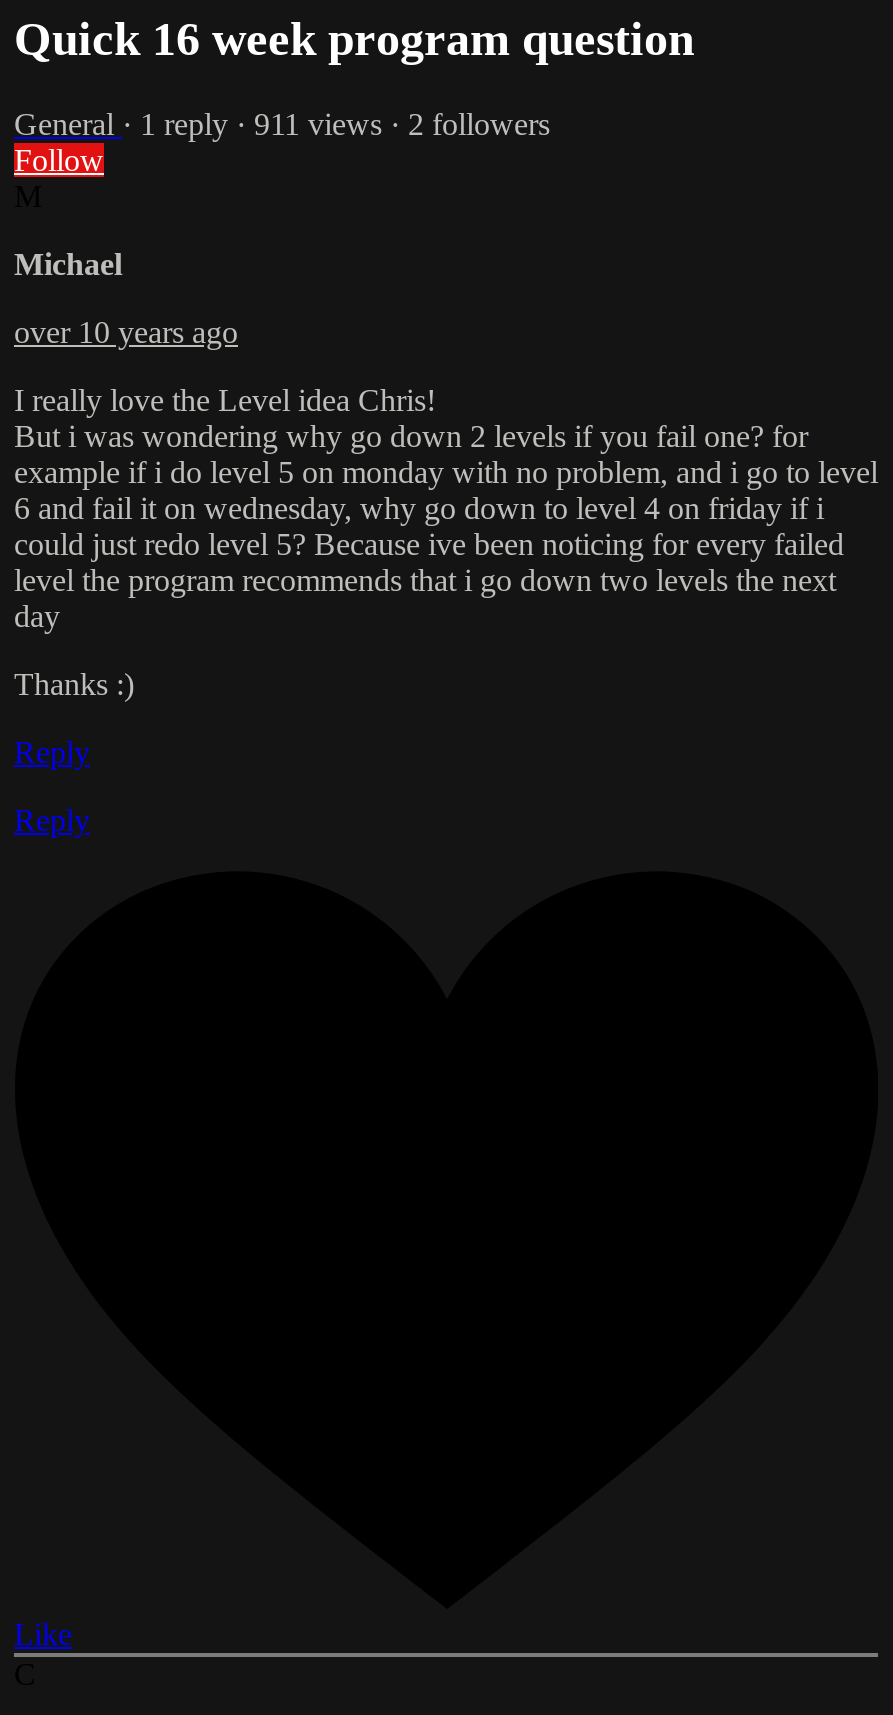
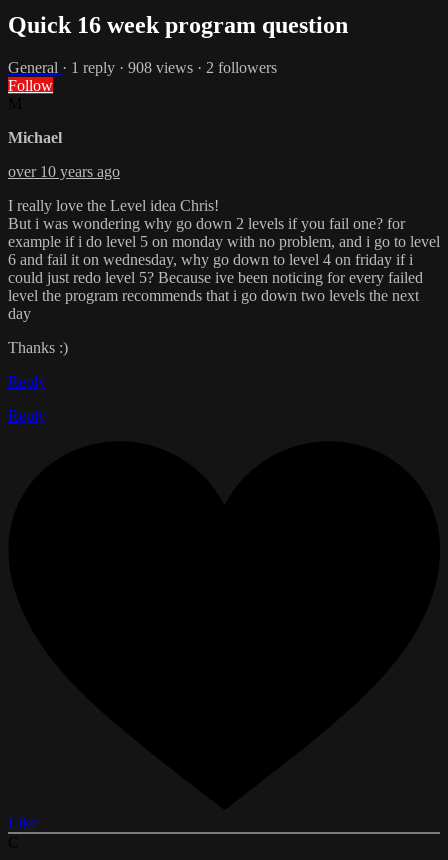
- General · 1 reply · 911 views · 2 followers
+ General · 1 reply · 908 views · 2 followers
